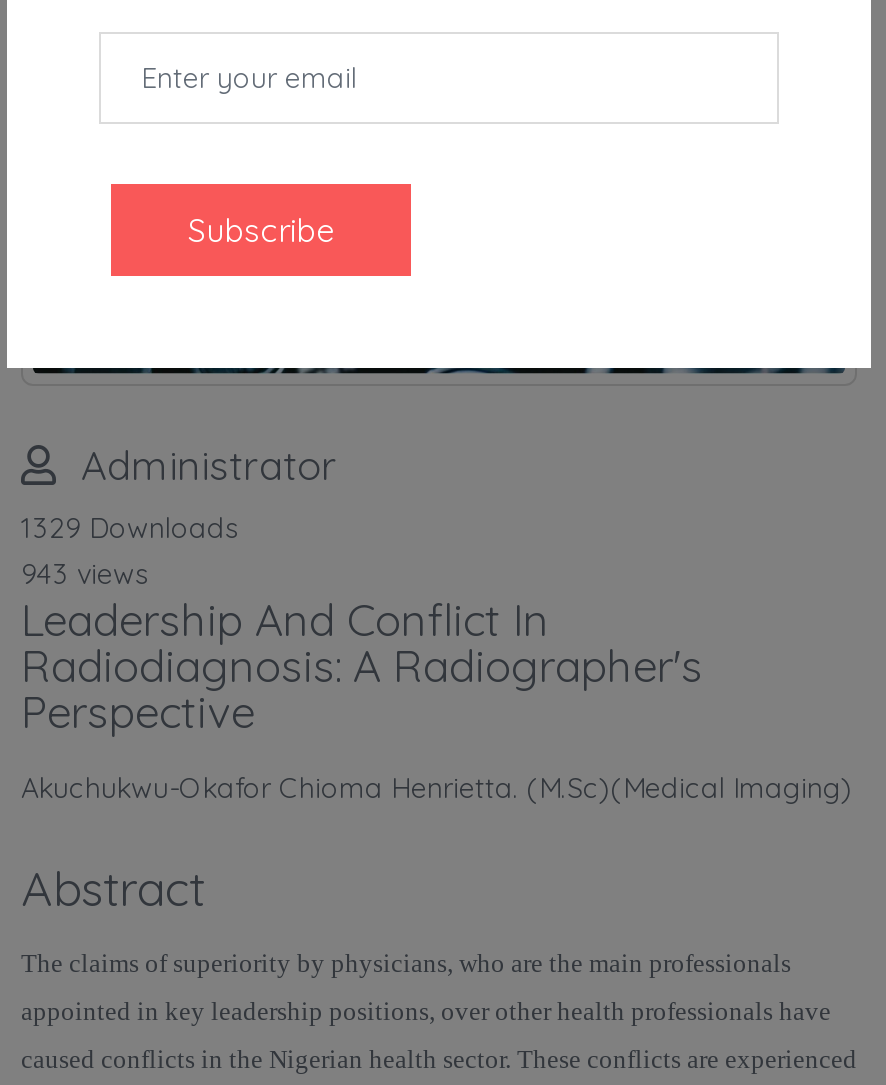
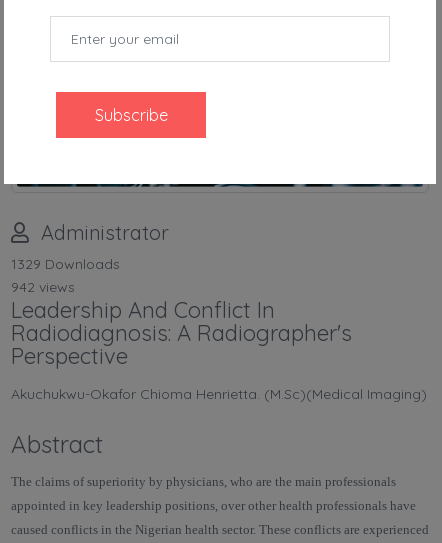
- 943 views
+ 942 views
